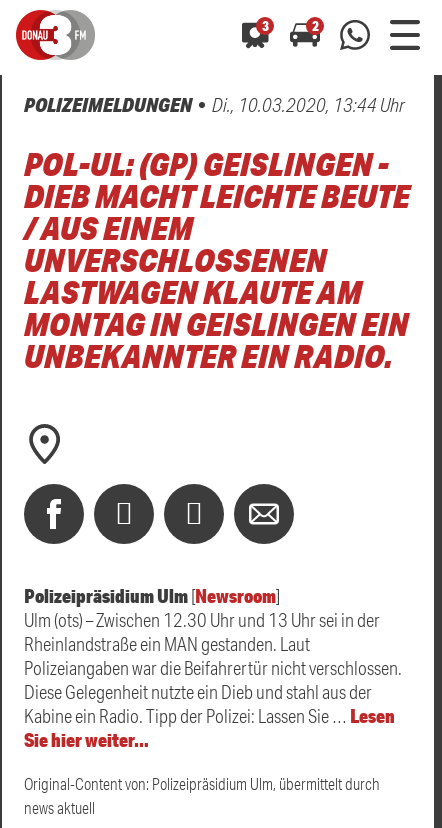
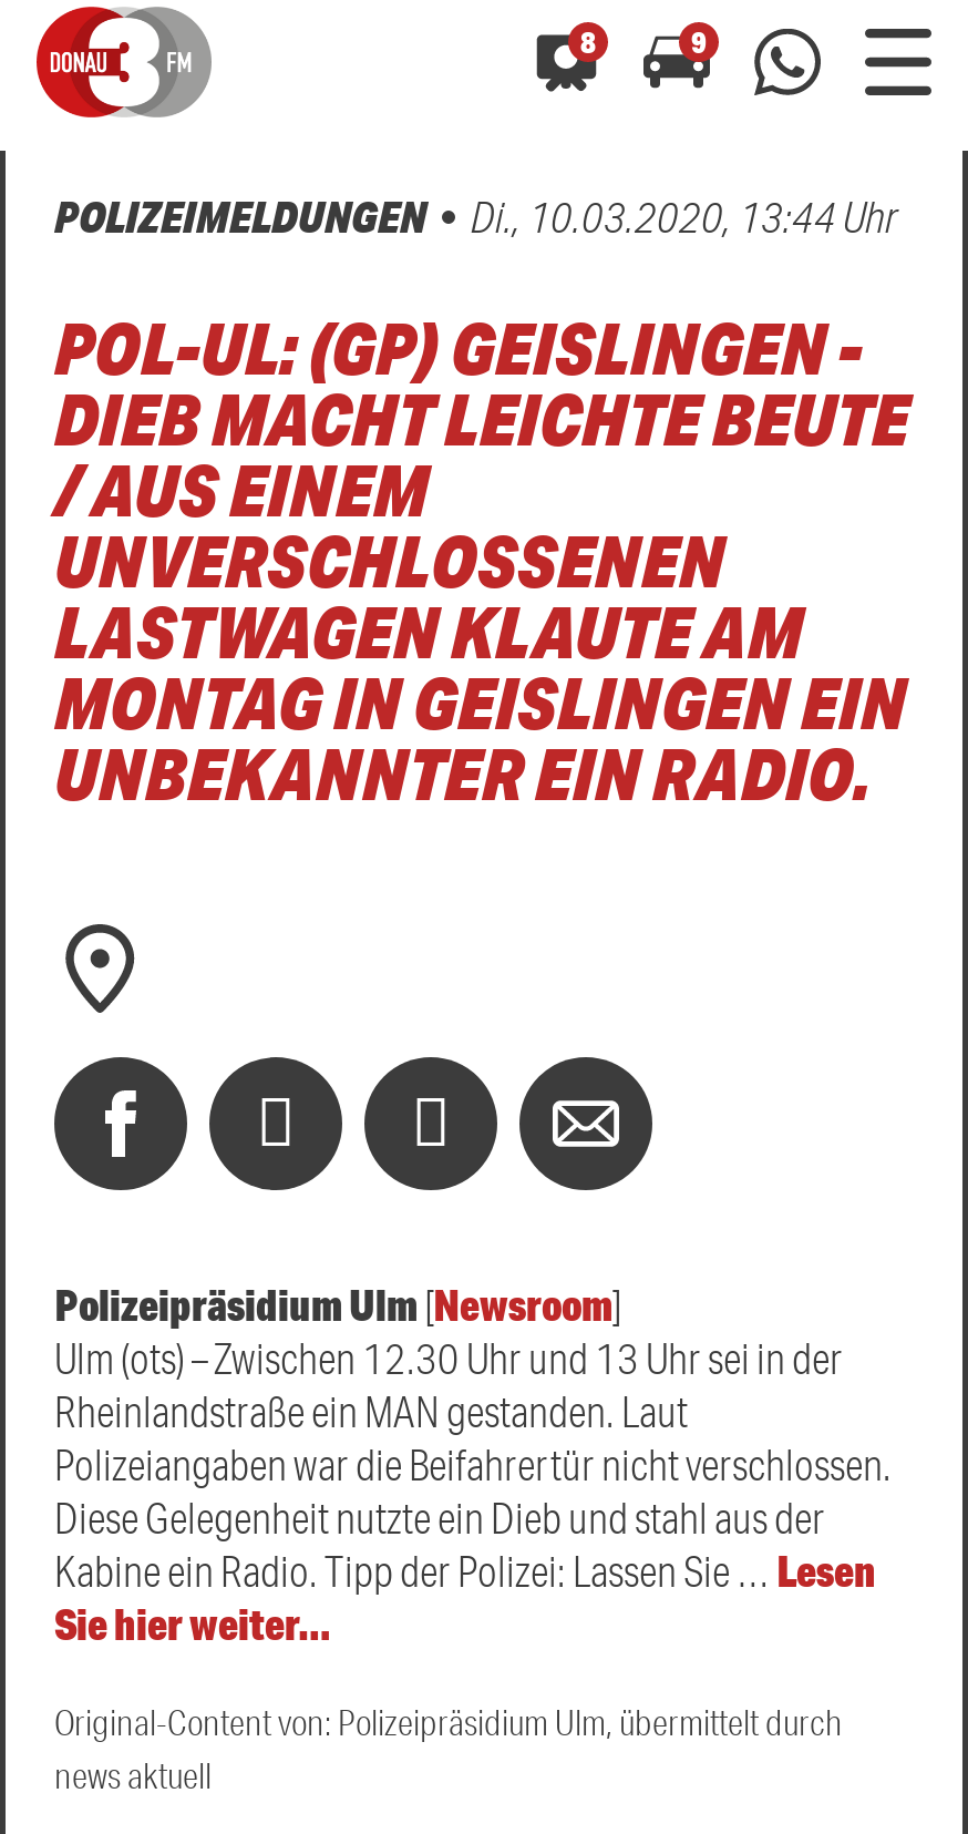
- 3
+ 8

- 2
+ 9
